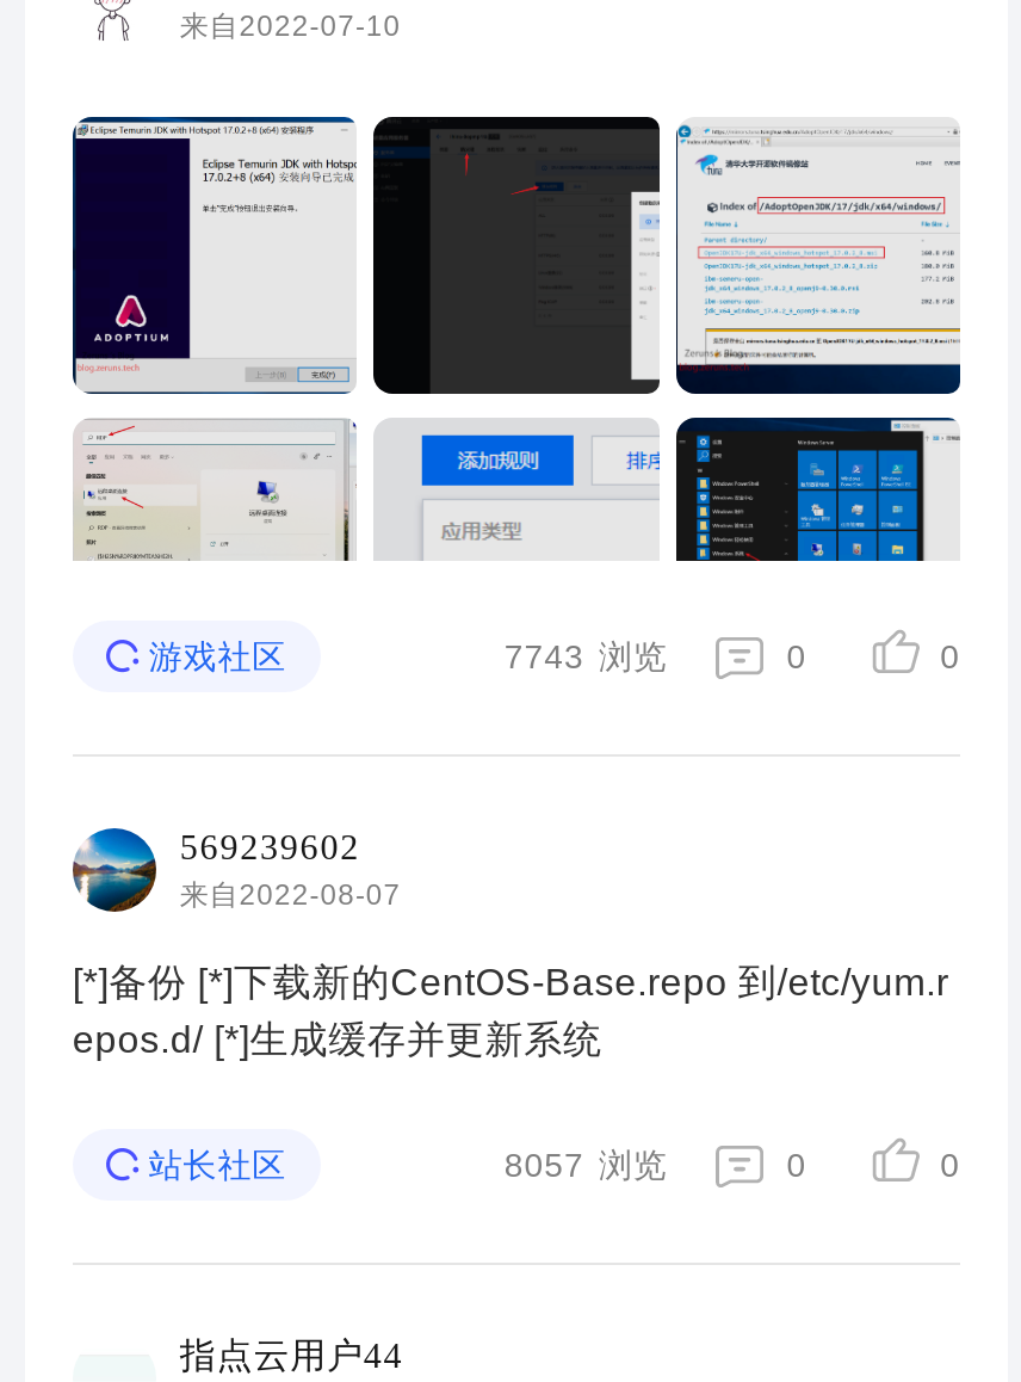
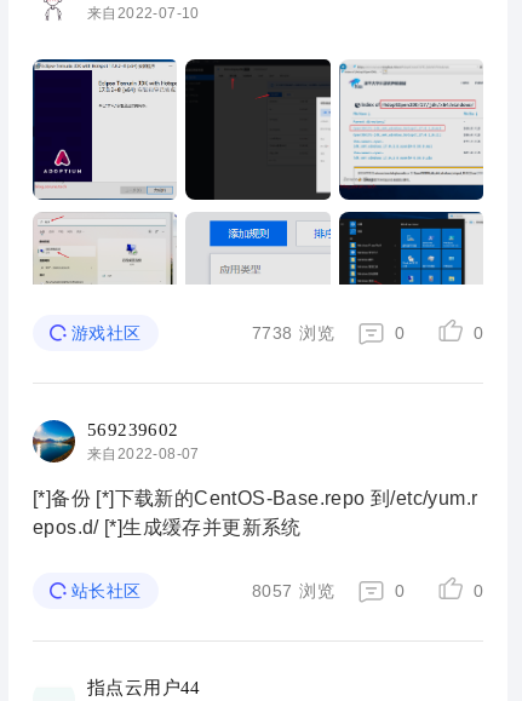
- 7743 浏览
+ 7738 浏览
